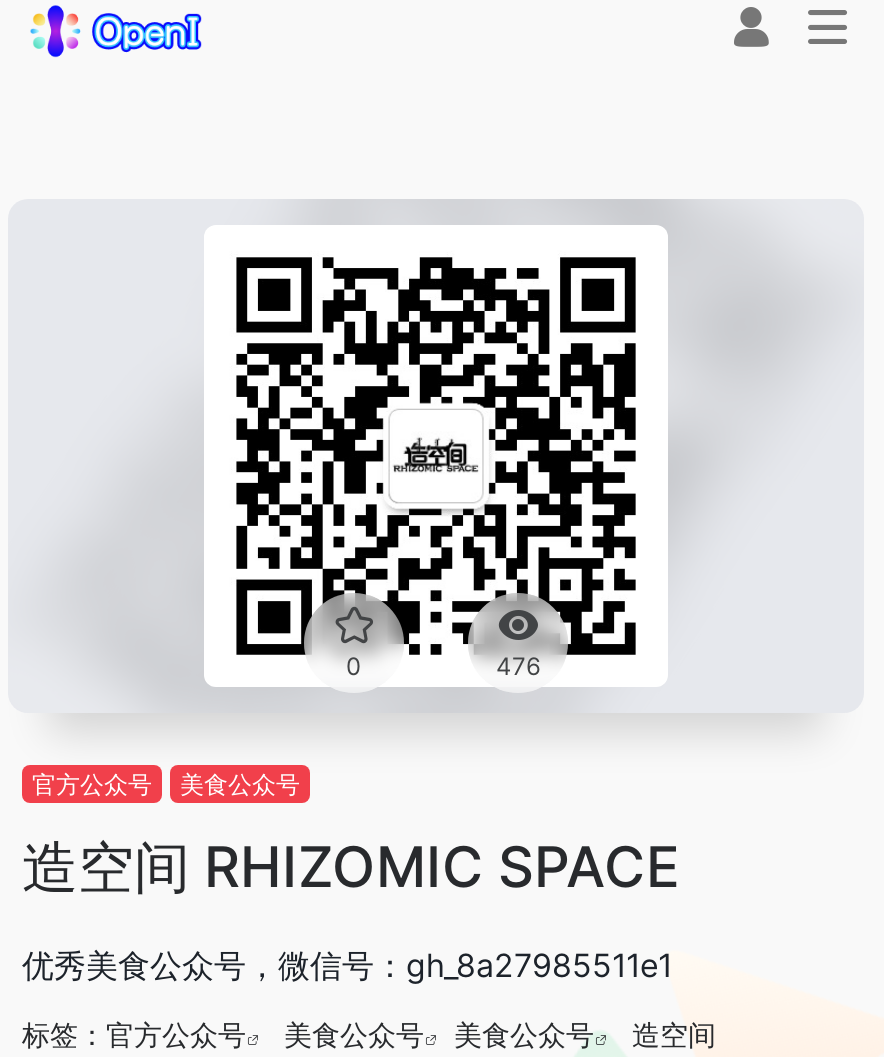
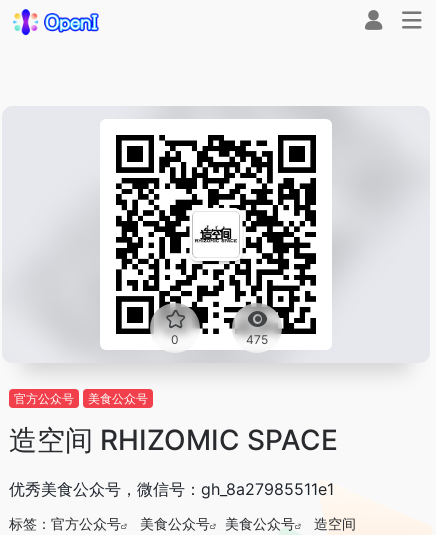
- 476
+ 475
